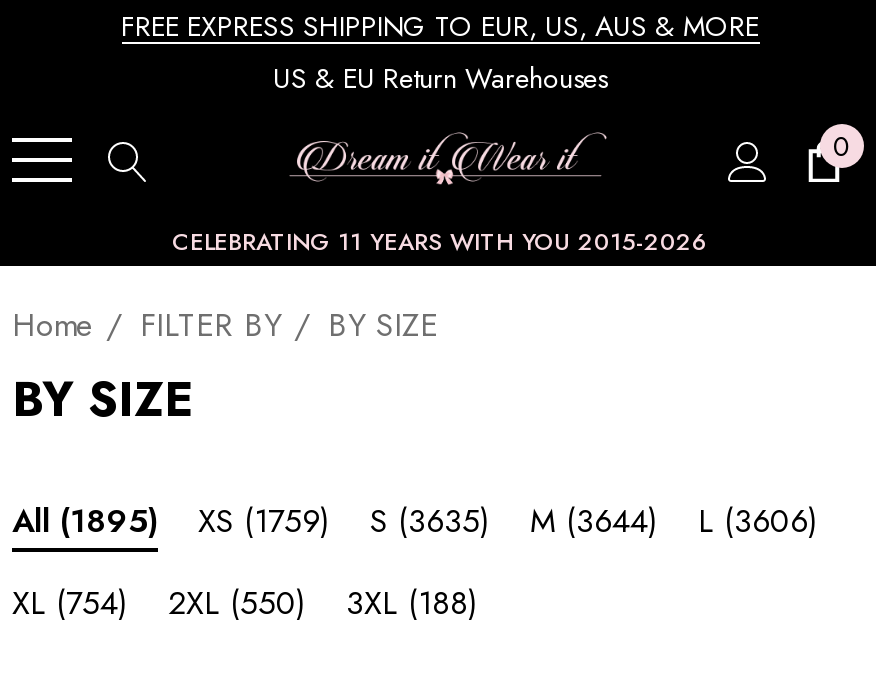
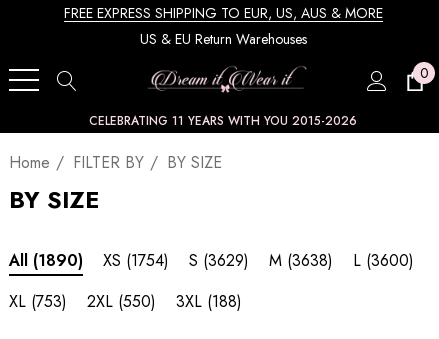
- All (1895)
+ All (1890)

- XS (1759)
+ XS (1754)

- S (3635)
+ S (3629)

- M (3644)
+ M (3638)

- L (3606)
+ L (3600)

- XL (754) 2XL (550) 3XL (188)
+ XL (753) 2XL (550) 3XL (188)
